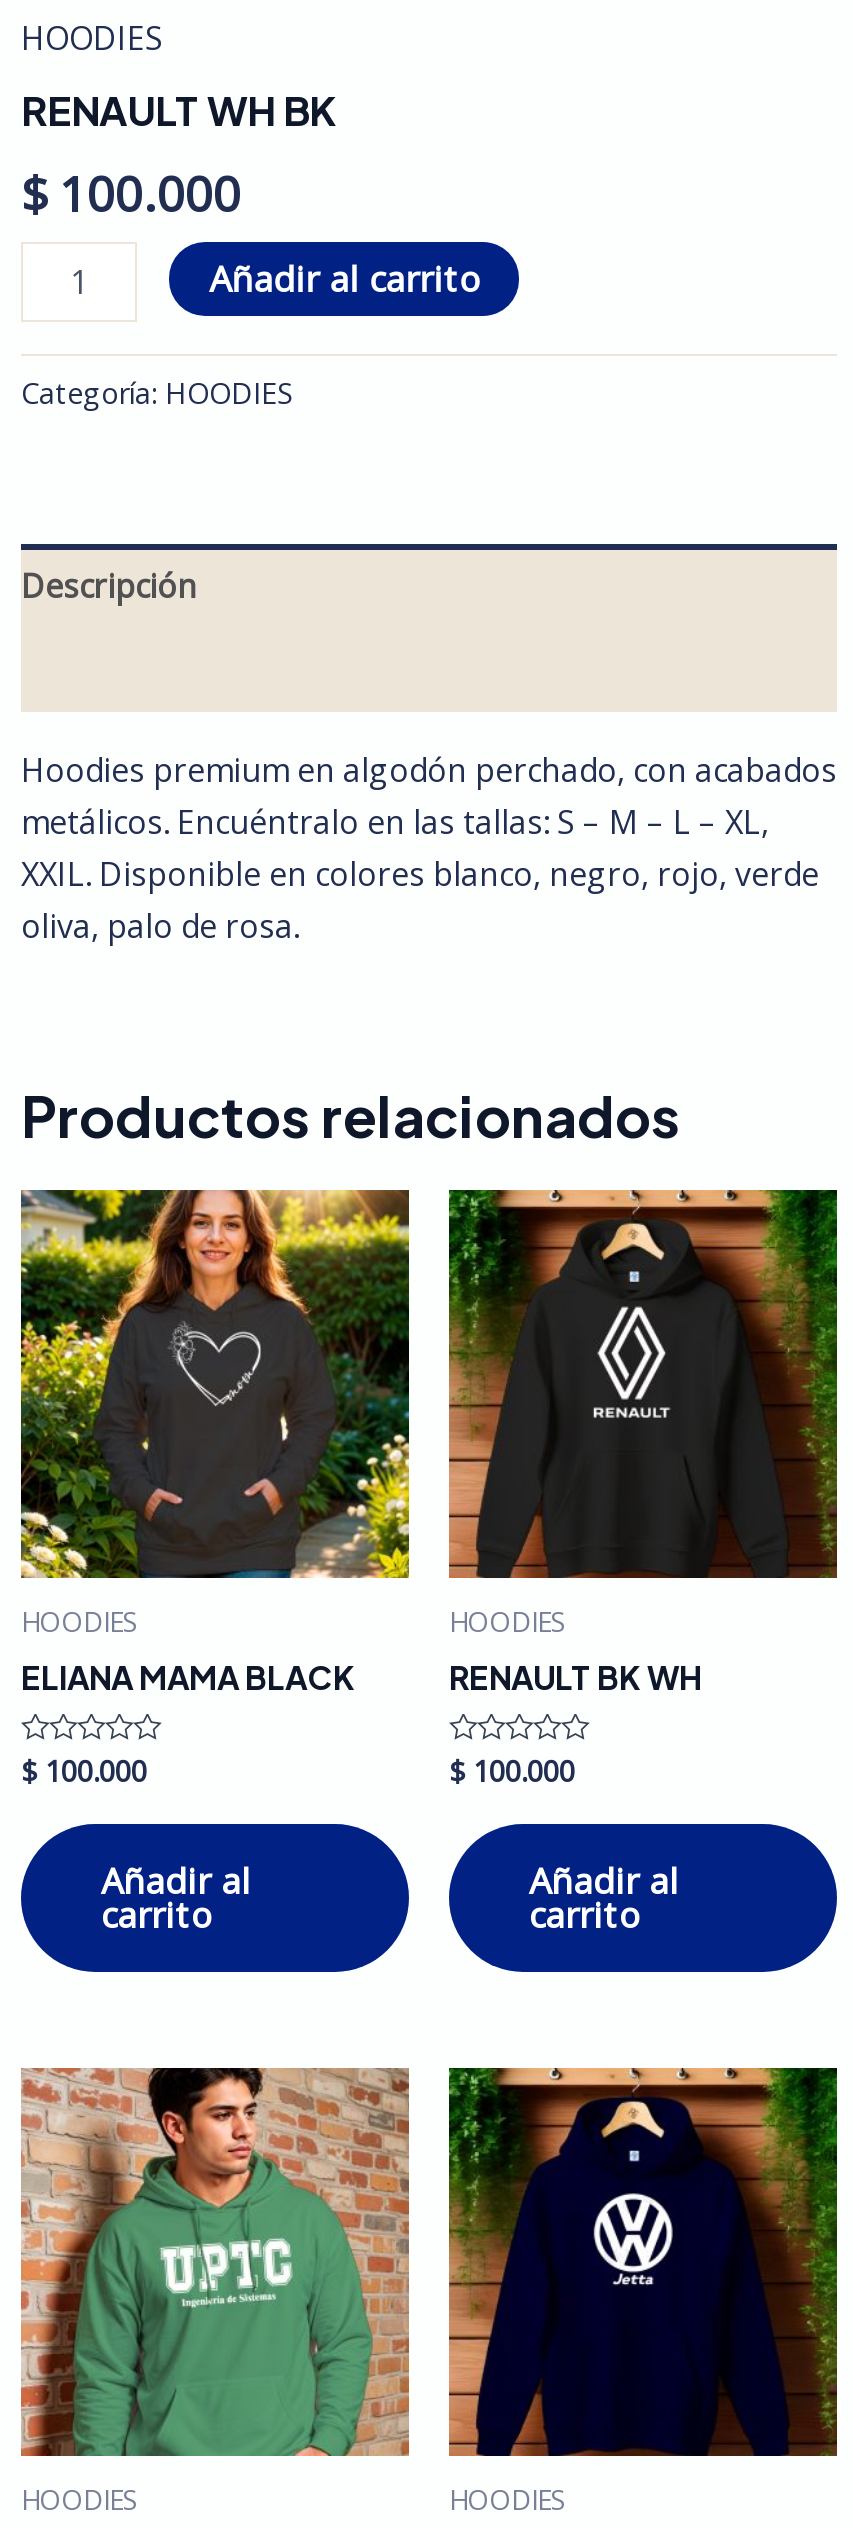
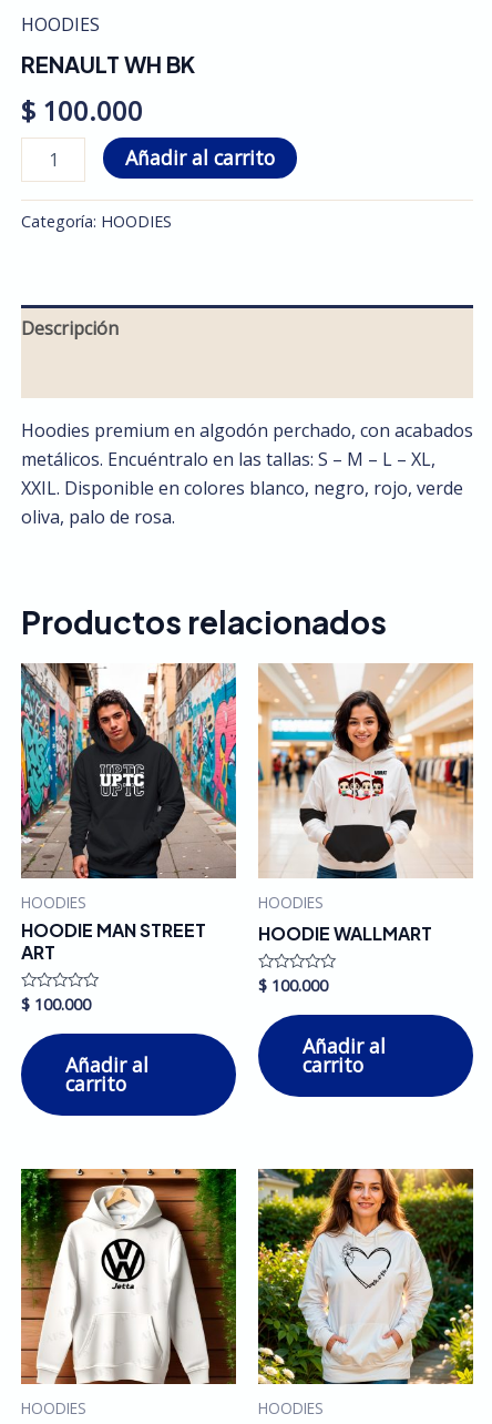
- [image]
- ELIANA MAMA BLACK
+ [image]
+ HOODIE MAN STREET
+ ART

- [image]
- RENAULT BK WH
+ [image]
+ HOODIE WALLMART

- [image]
+ [image]

- [image]
+ [image]
